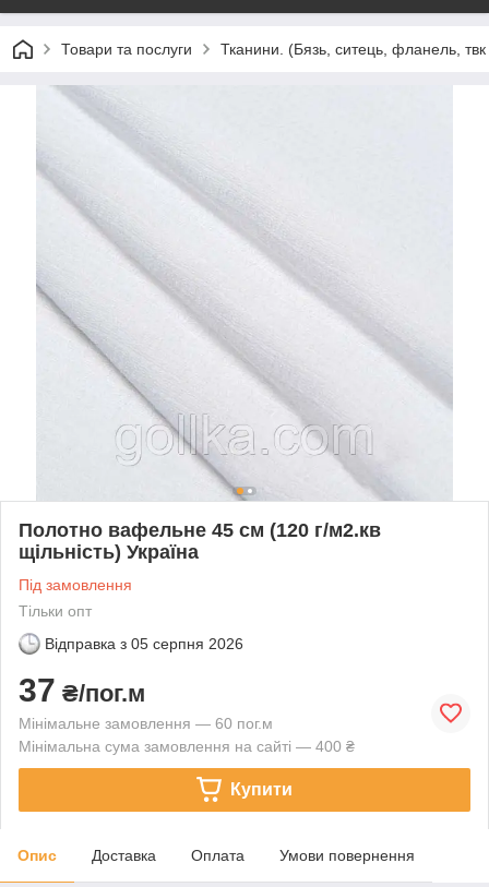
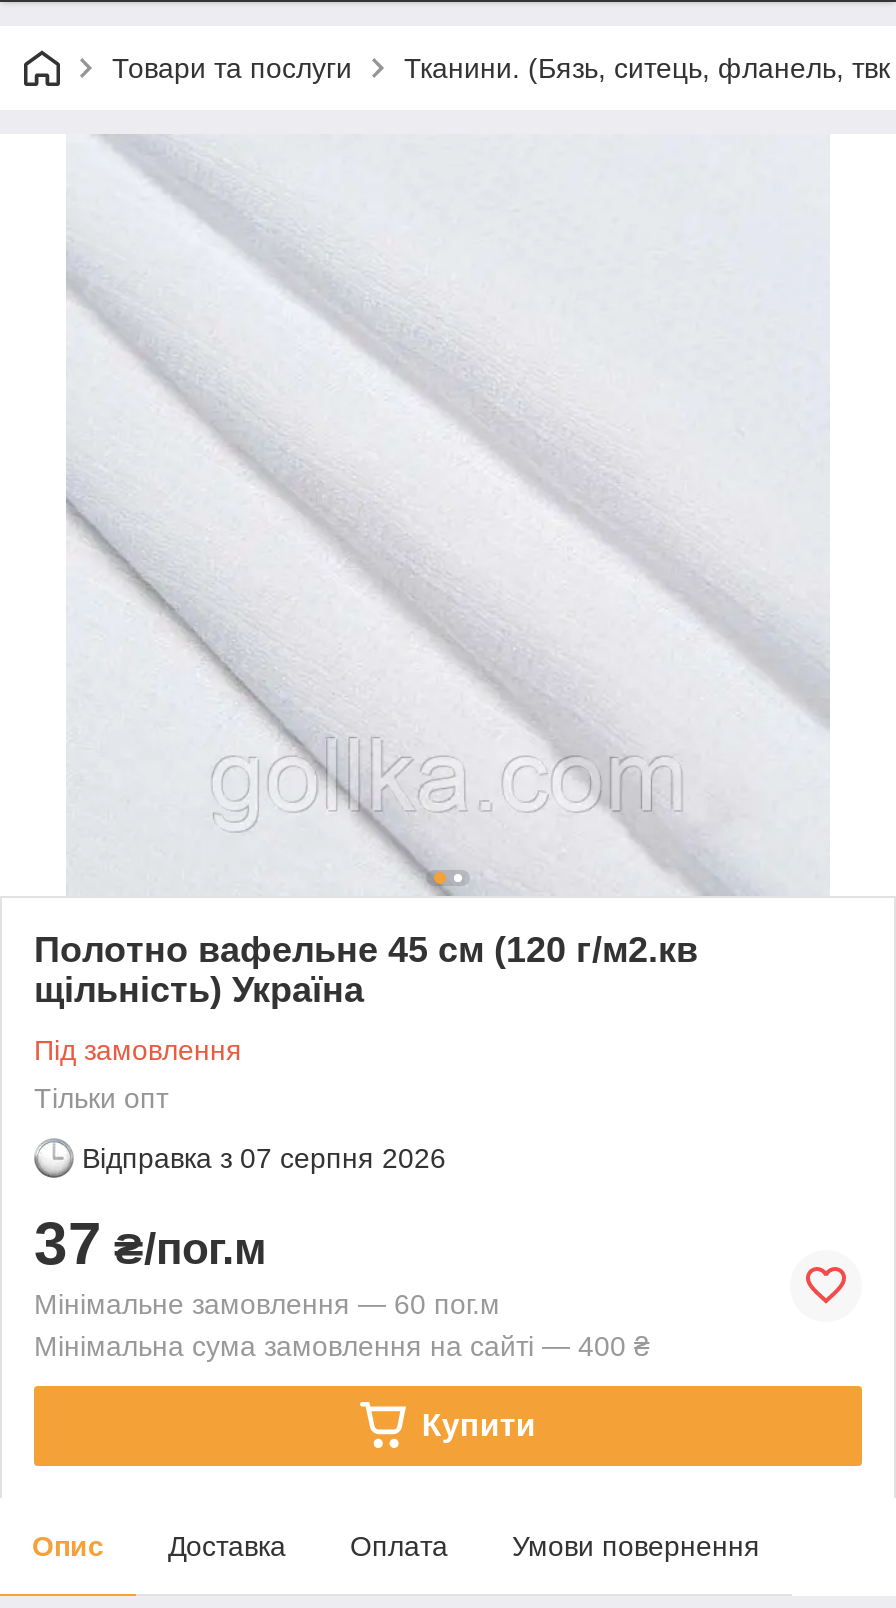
- Відправка з 05 серпня 2026
+ Відправка з 07 серпня 2026
